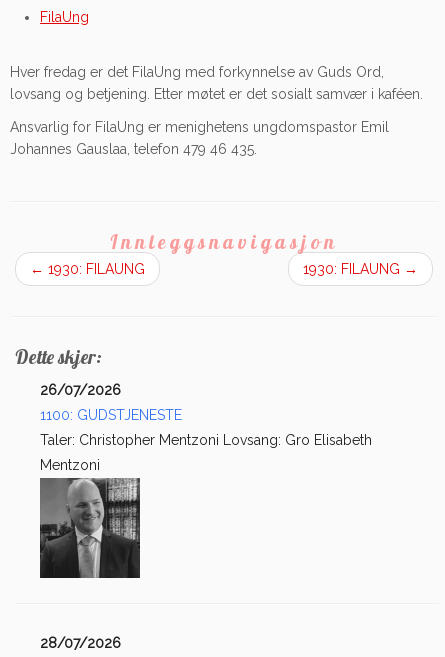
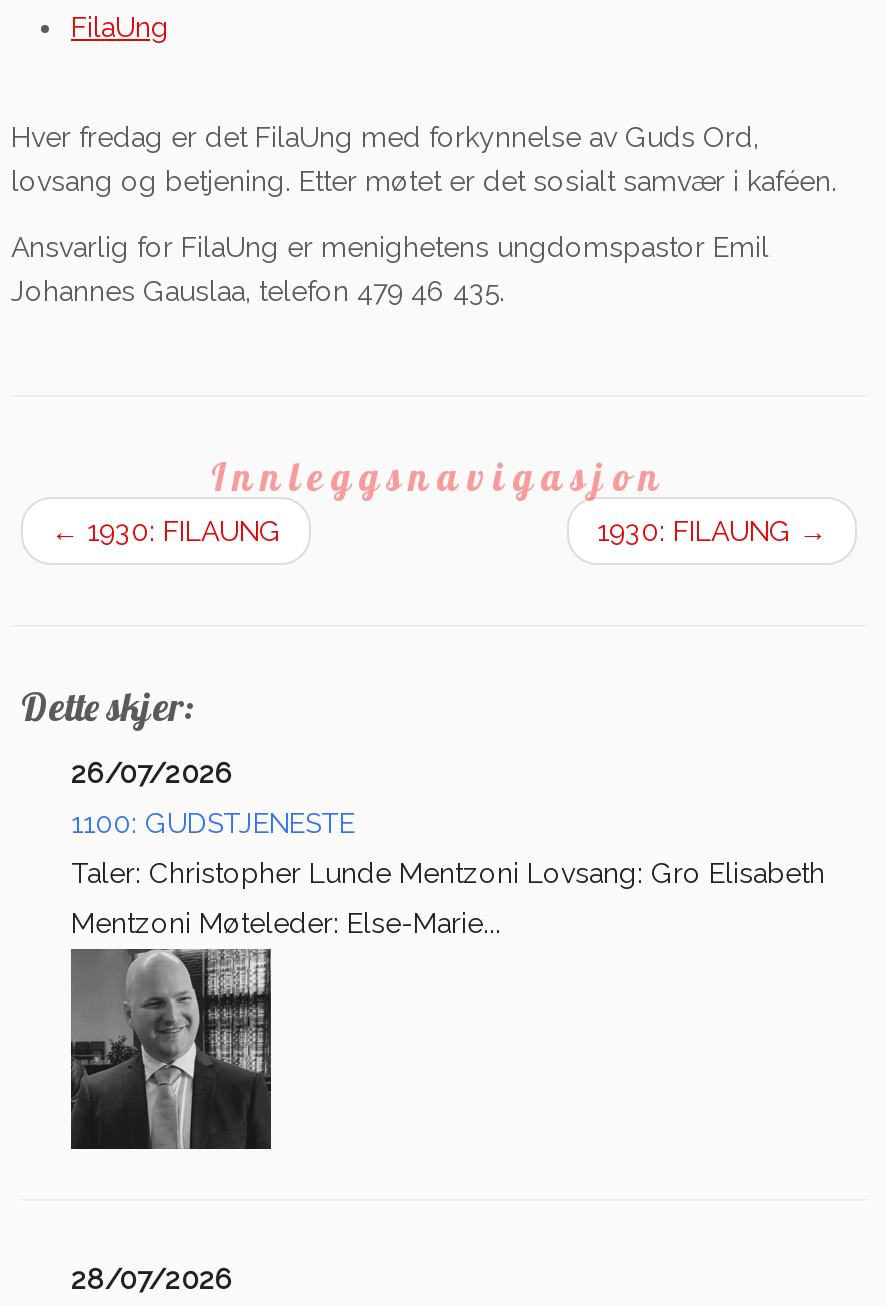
- Taler: Christopher Mentzoni Lovsang: Gro Elisabeth
+ Taler: Christopher Lunde Mentzoni Lovsang: Gro Elisabeth

- Mentzoni
+ Mentzoni Møteleder: Else-Marie...
